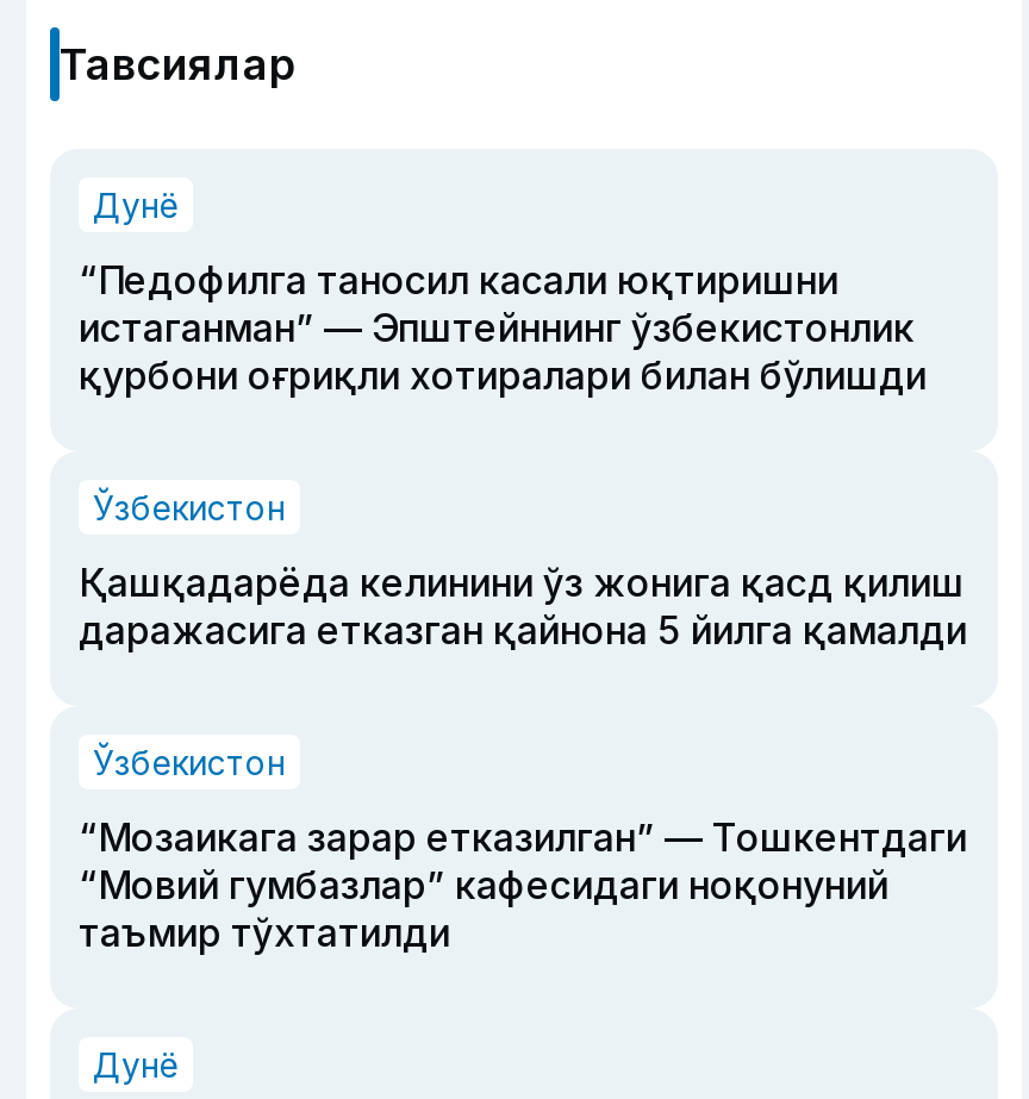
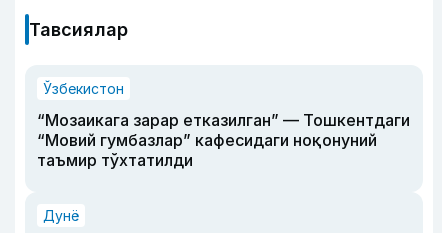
- Дунё
- “Педофилга таносил касали юқтиришни
- истаганман” — Эпштейннинг ўзбекистонлик
- қурбони оғриқли хотиралари билан бўлишди
- Ўзбекистон
- Қашқадарёда келинини ўз жонига қасд қилиш
- даражасига етказган қайнона 5 йилга қамалди
